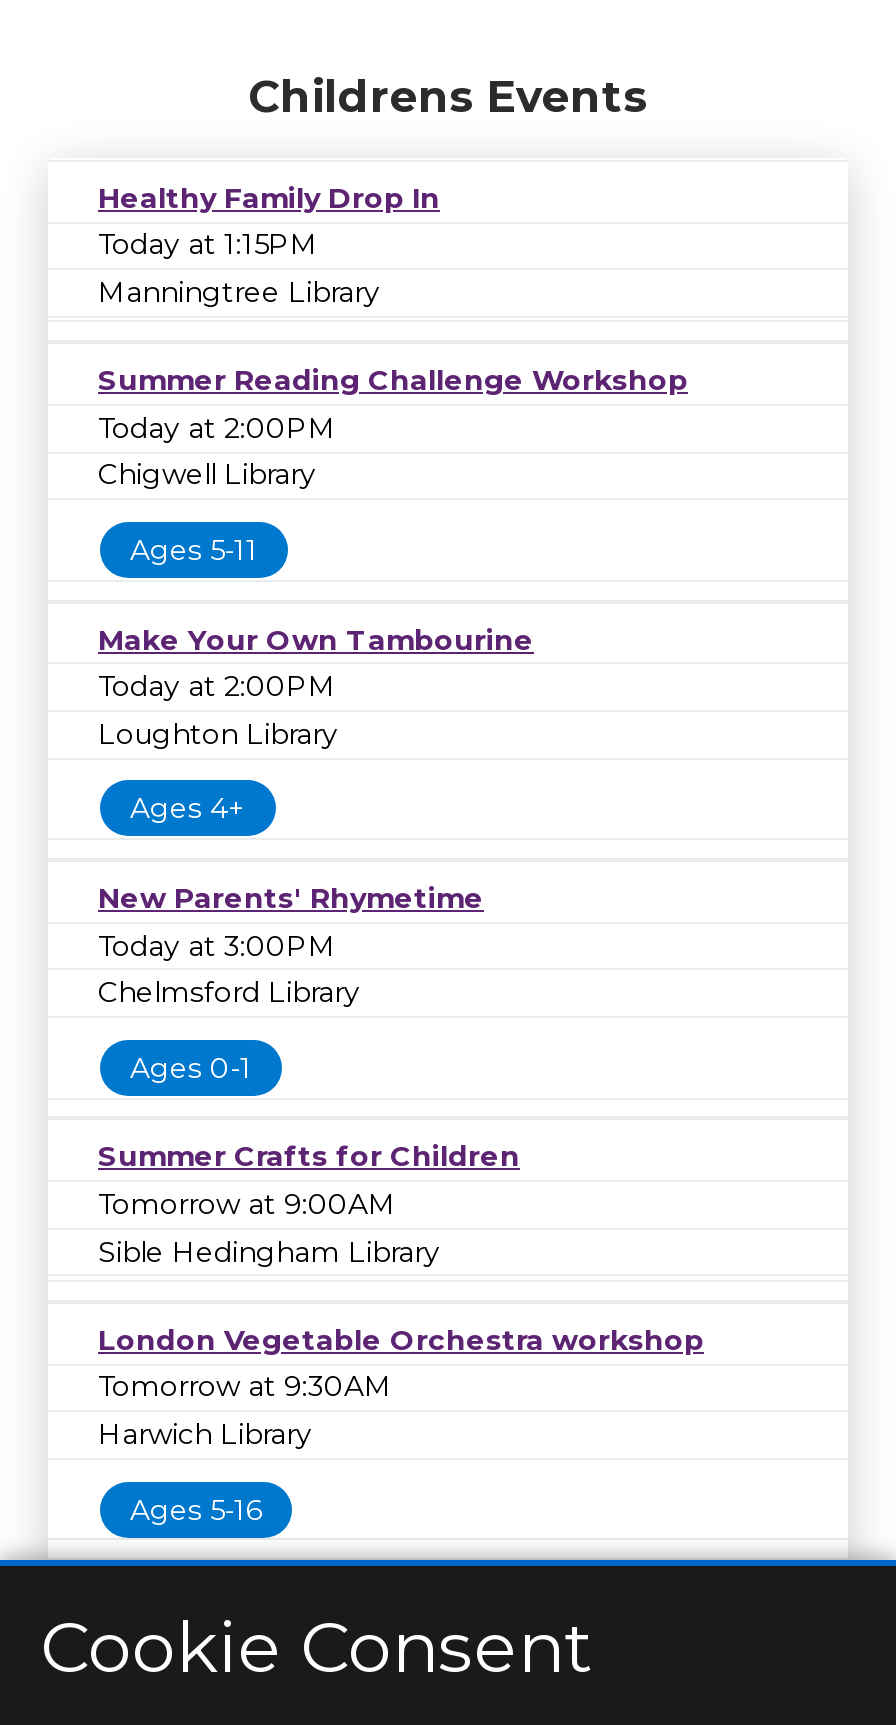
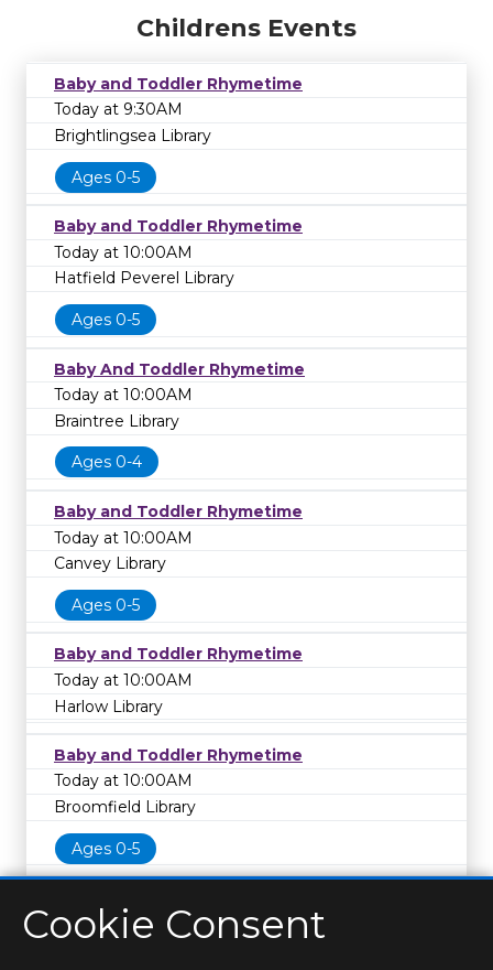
- Healthy Family Drop In
- Today at 1:15PM
- Manningtree Library
- Summer Reading Challenge Workshop
- Today at 2:00PM
- Chigwell Library
- Ages 5-11
- Make Your Own Tambourine
- Today at 2:00PM
- Loughton Library
- Ages 4+
- New Parents' Rhymetime
- Today at 3:00PM
- Chelmsford Library
- Ages 0-1
- Summer Crafts for Children
- Tomorrow at 9:00AM
- Sible Hedingham Library
- London Vegetable Orchestra workshop
- Tomorrow at 9:30AM
- Harwich Library
- Ages 5-16
+ Baby and Toddler Rhymetime
+ Today at 9:30AM
+ Brightlingsea Library
+ Ages 0-5
+ Baby and Toddler Rhymetime
+ Today at 10:00AM
+ Hatfield Peverel Library
+ Ages 0-5
+ Baby And Toddler Rhymetime
+ Today at 10:00AM
+ Braintree Library
+ Ages 0-4
+ Baby and Toddler Rhymetime
+ Today at 10:00AM
+ Canvey Library
+ Ages 0-5
+ Baby and Toddler Rhymetime
+ Today at 10:00AM
+ Harlow Library
+ Baby and Toddler Rhymetime
+ Today at 10:00AM
+ Broomfield Library
+ Ages 0-5
